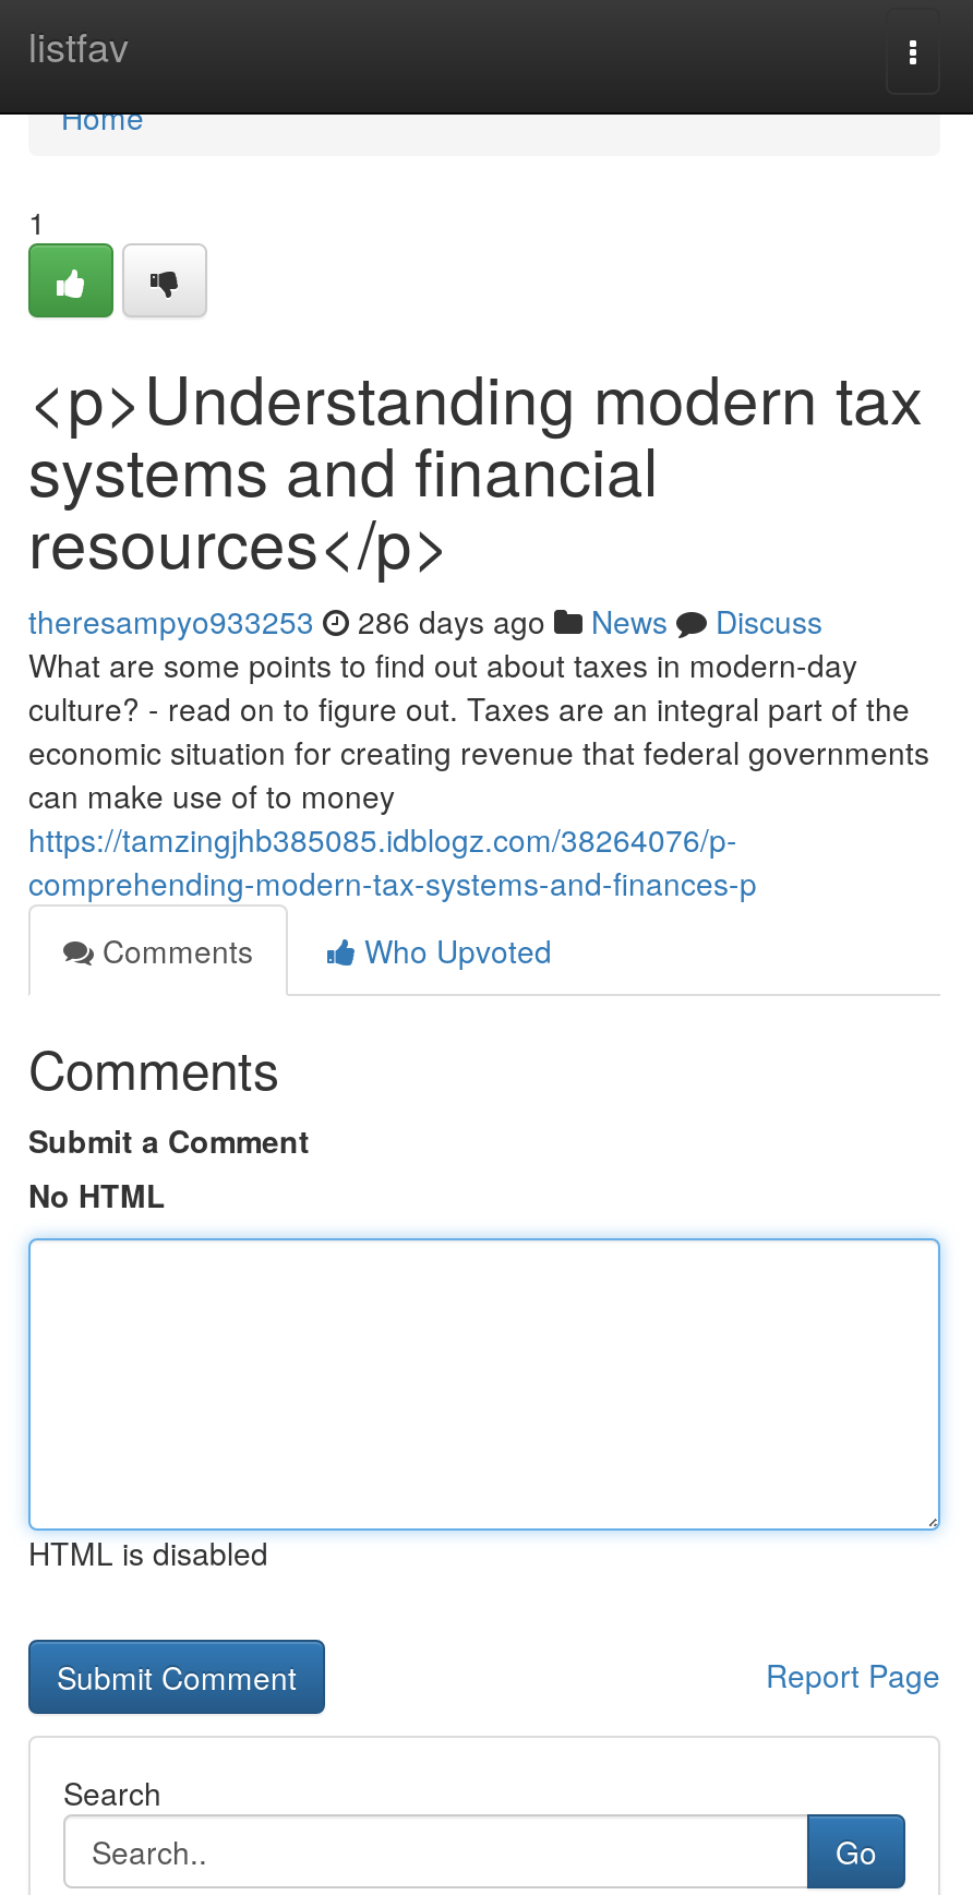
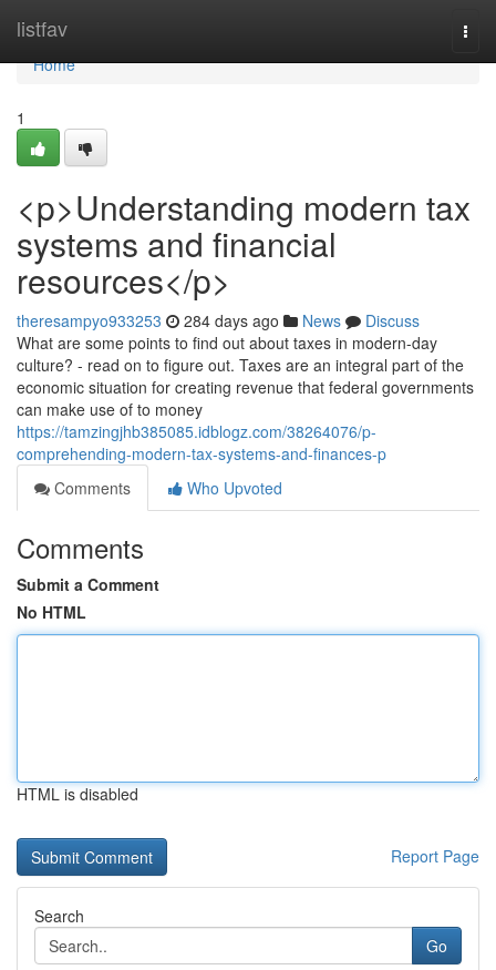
- theresampyo933253 286 days ago News Discuss
+ theresampyo933253 284 days ago News Discuss
